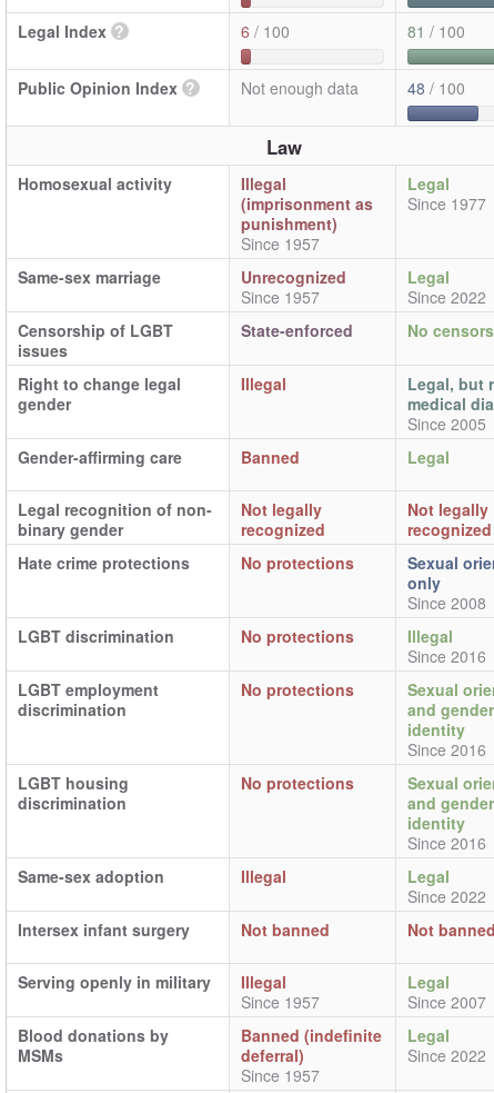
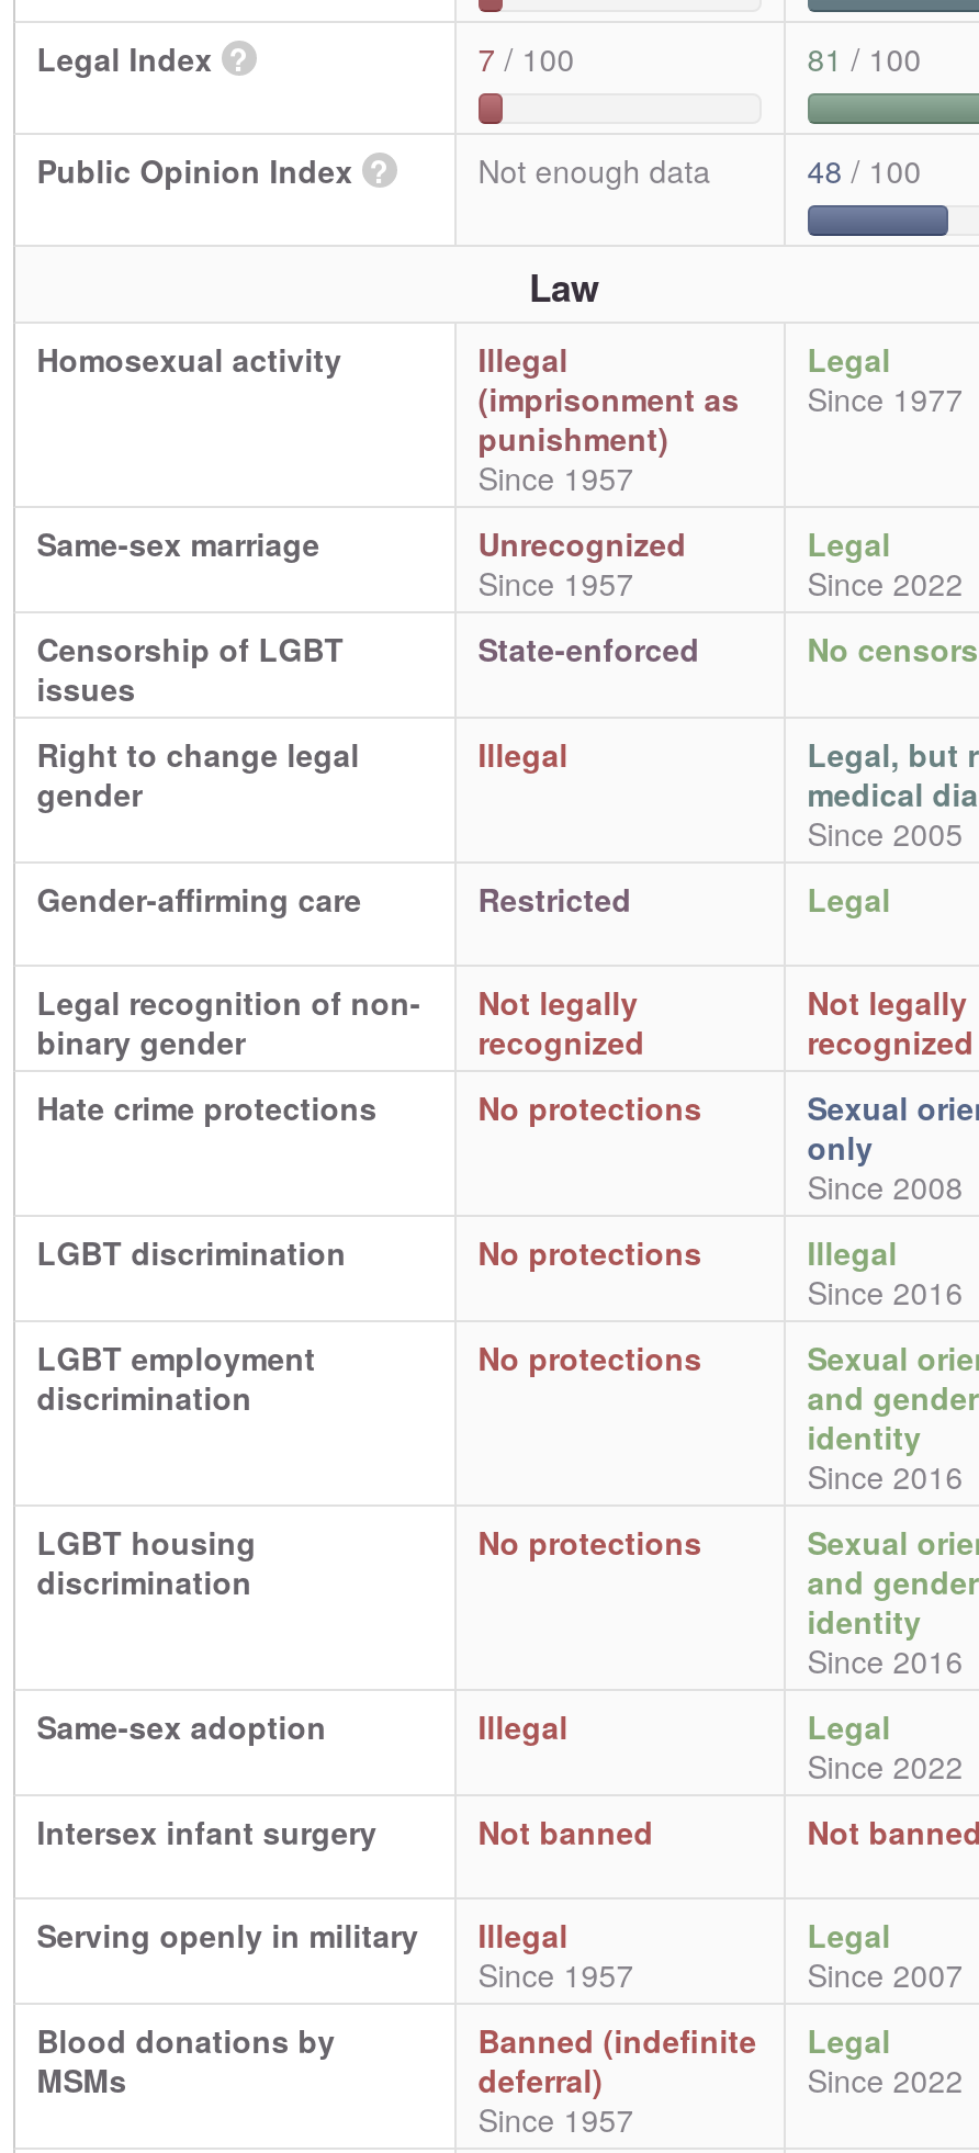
- 6 / 100
+ 7 / 100

- Banned
+ Restricted
